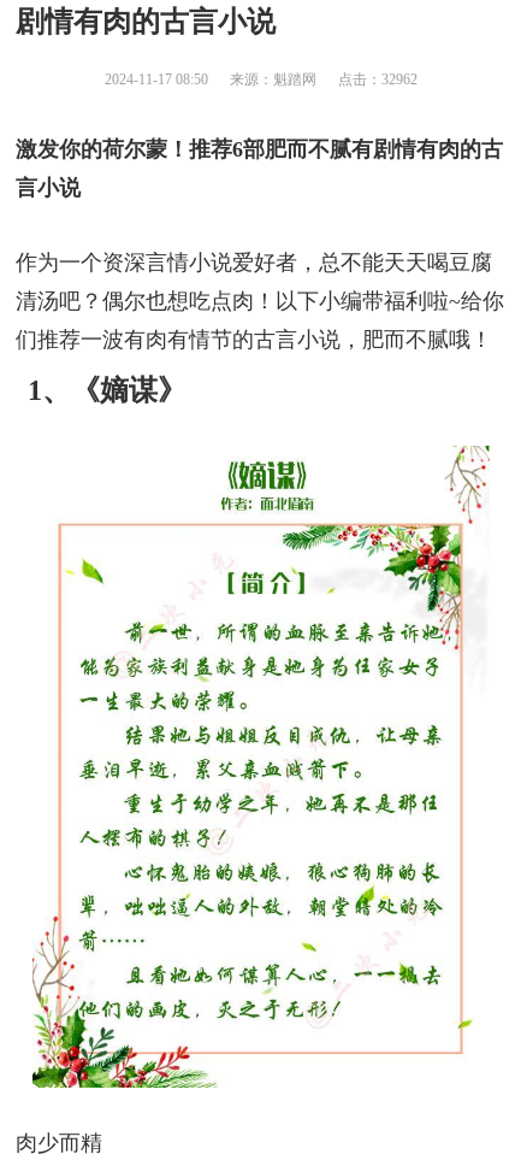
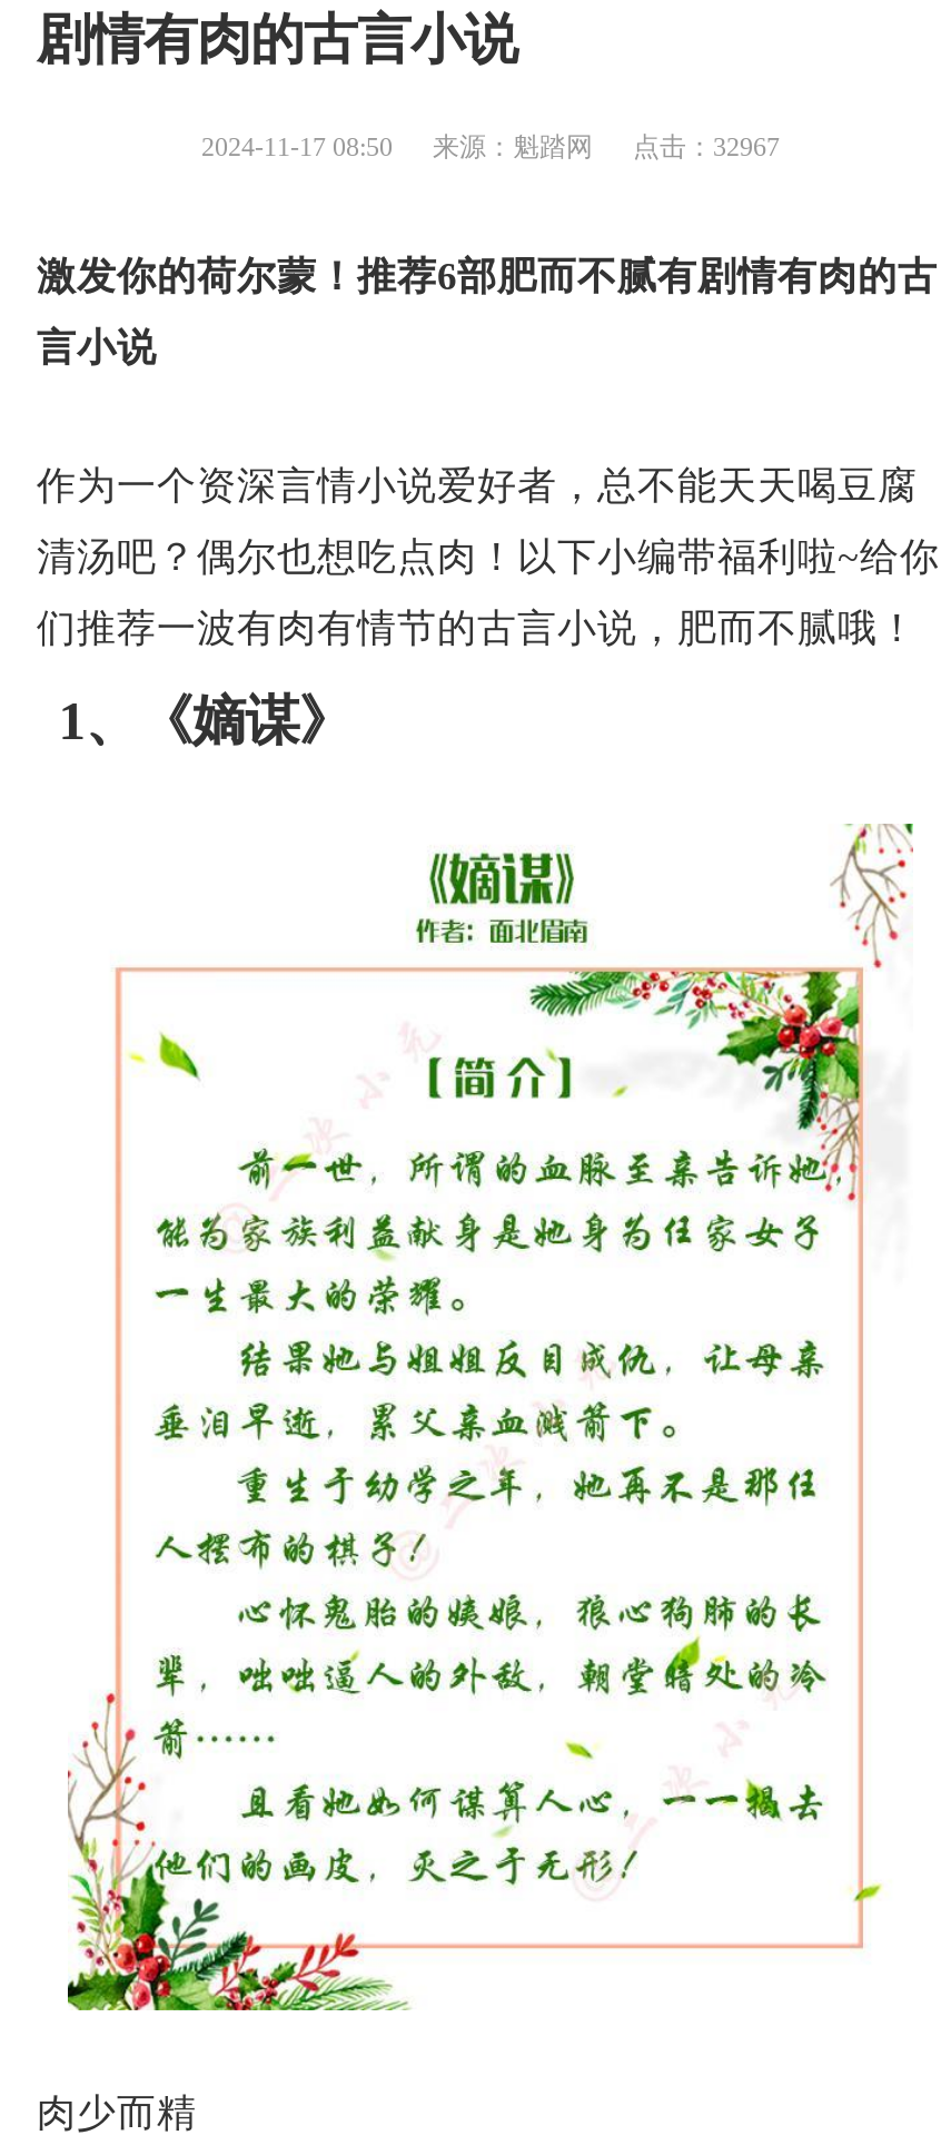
- 2024-11-17 08:50 来源：魁踏网 点击：32962
+ 2024-11-17 08:50 来源：魁踏网 点击：32967
